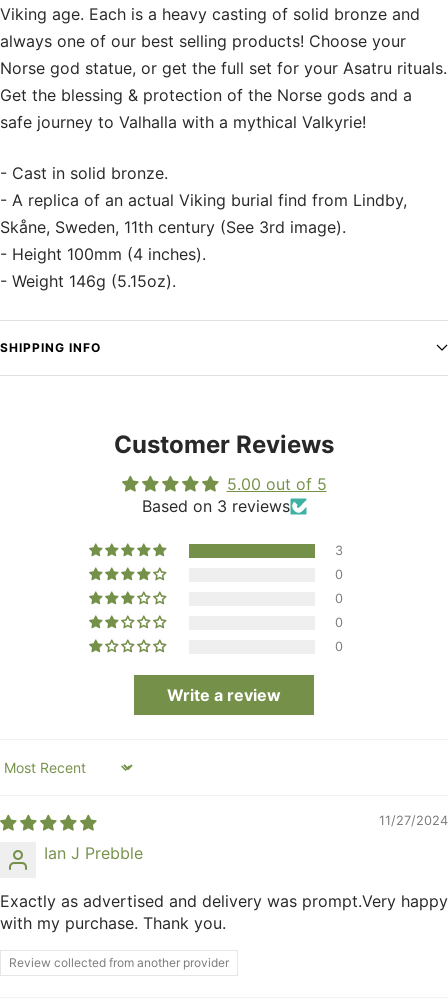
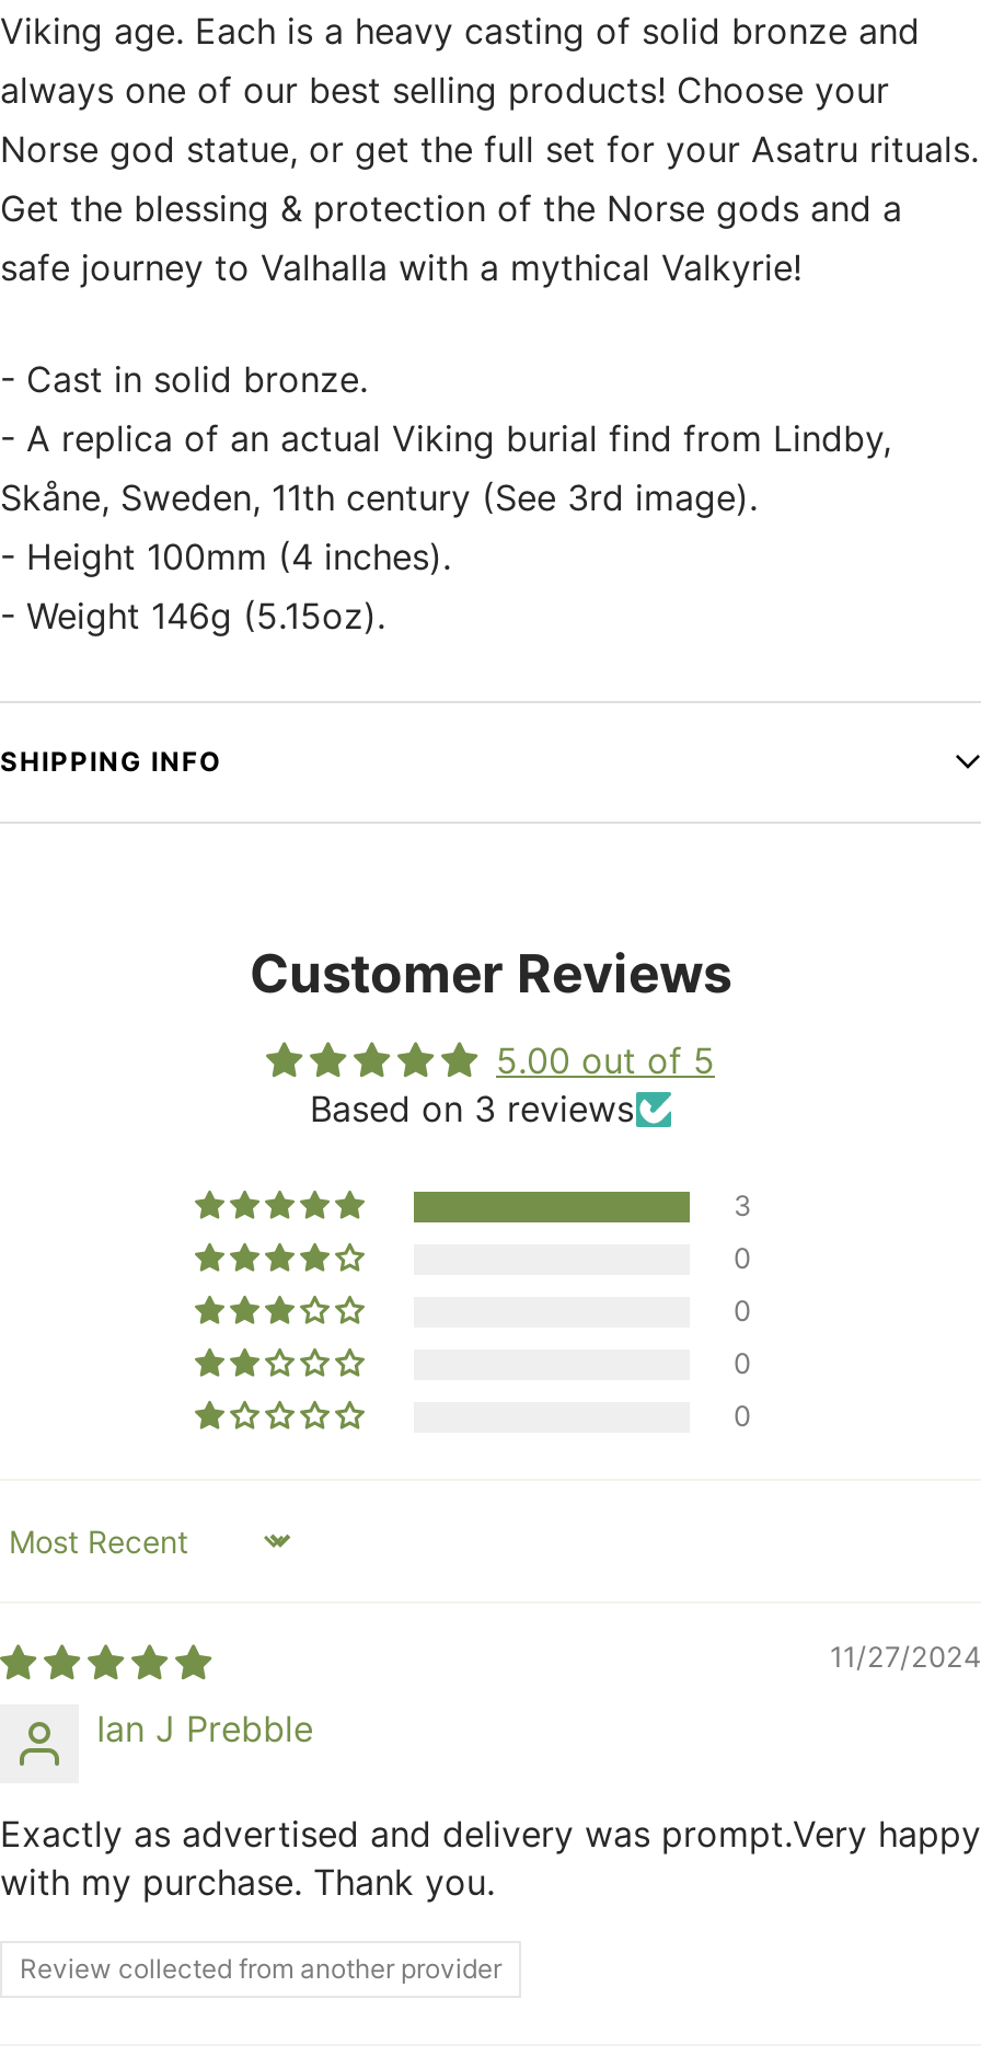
- Write a review
